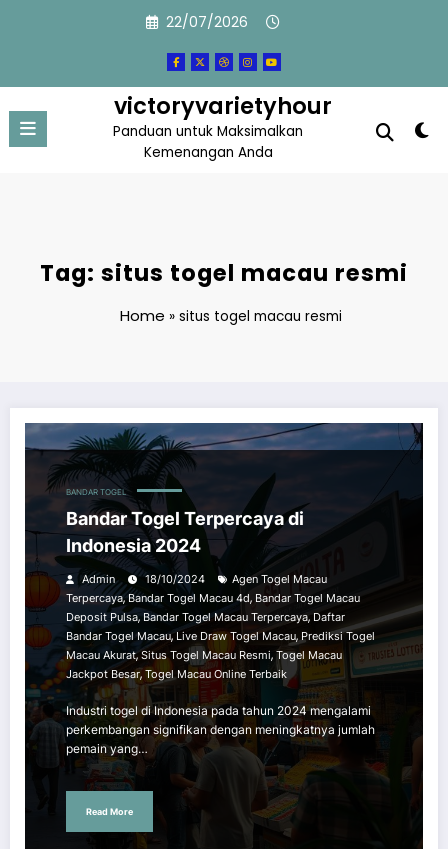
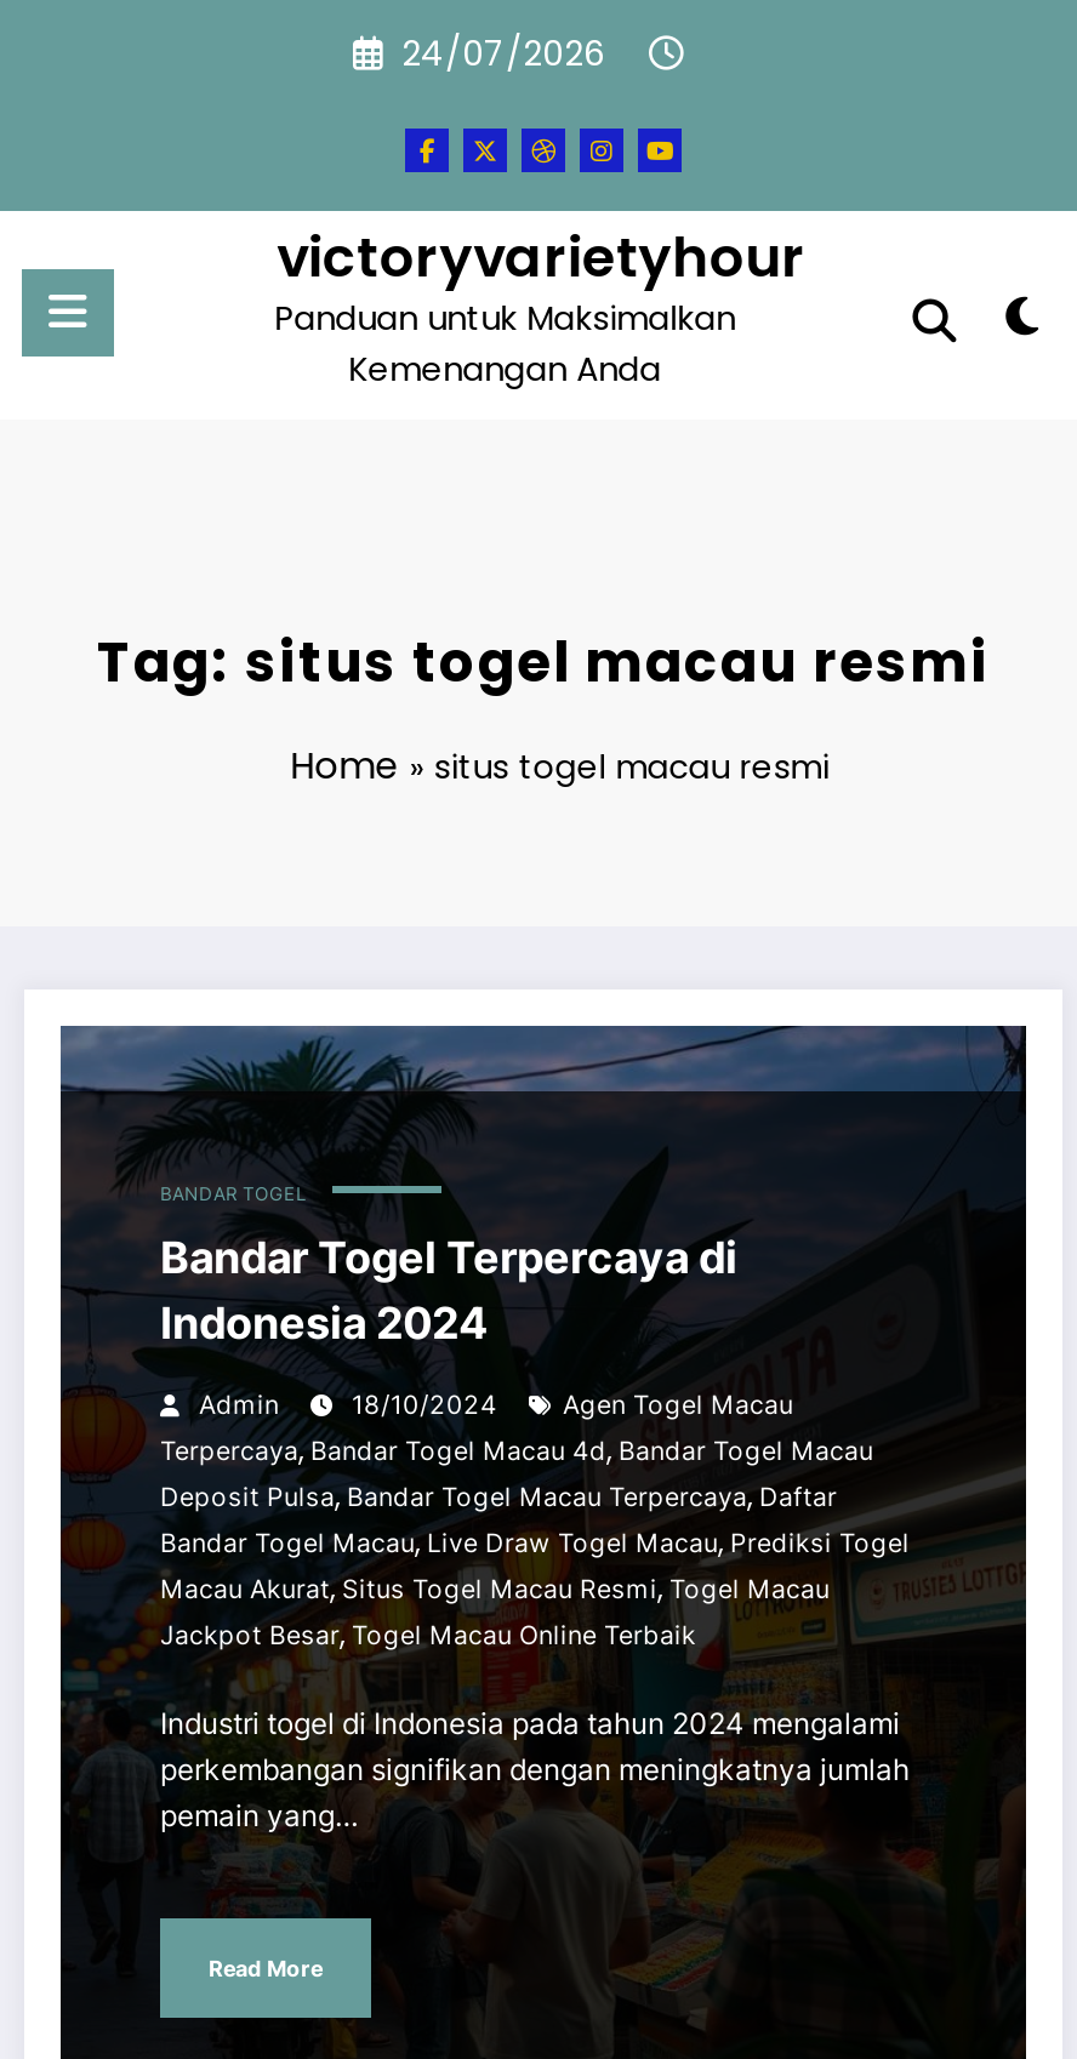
- 22/07/2026
+ 24/07/2026
